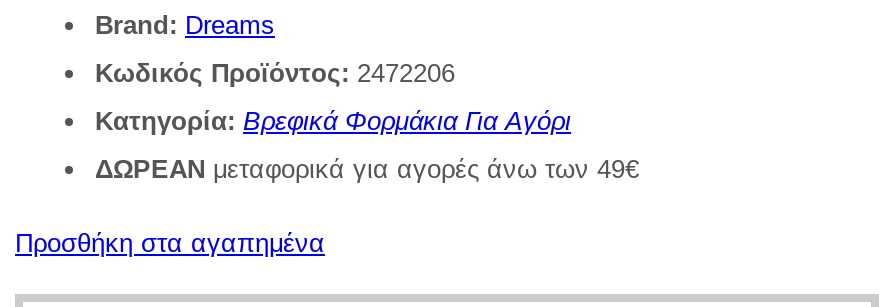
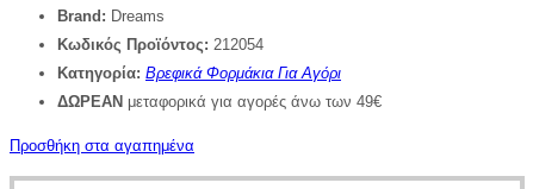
- Κωδικός Προϊόντος: 2472206
+ Κωδικός Προϊόντος: 212054
